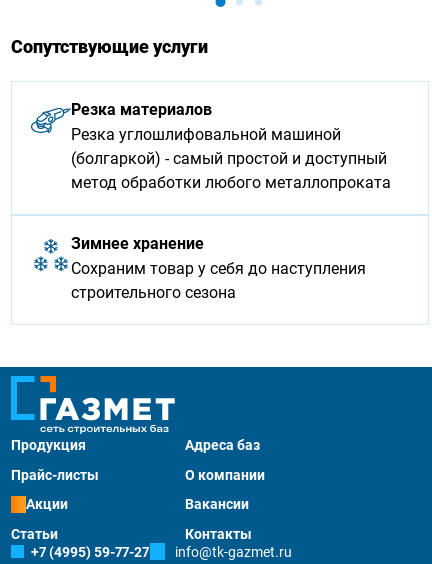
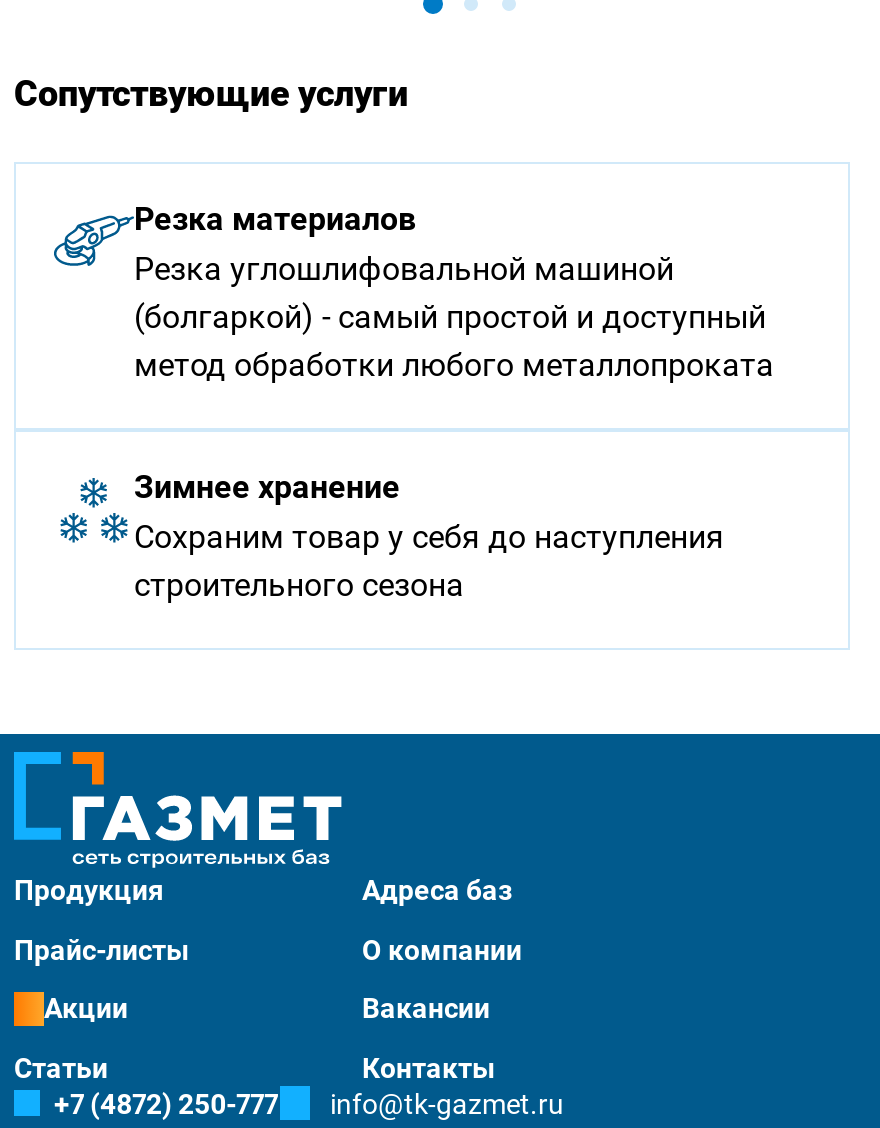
- +7 (4995) 59-77-27 info@tk-gazmet.ru
+ +7 (4872) 250-777 info@tk-gazmet.ru
